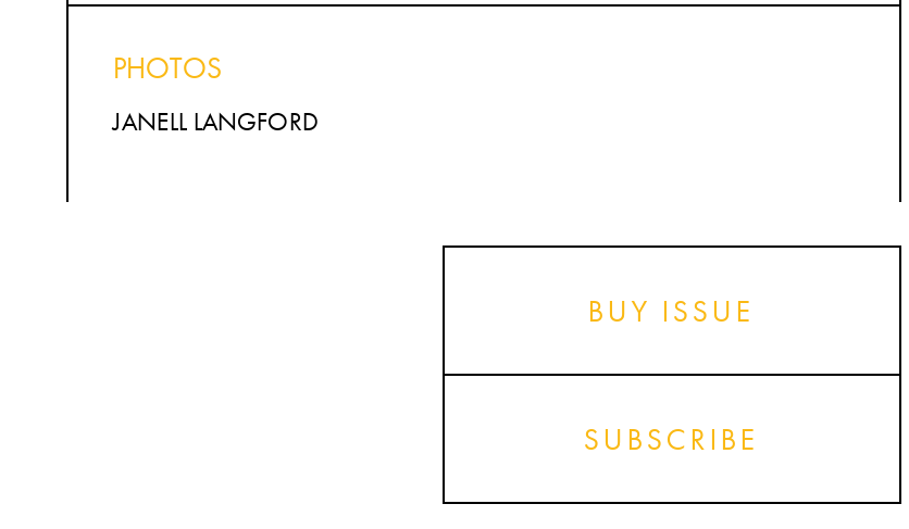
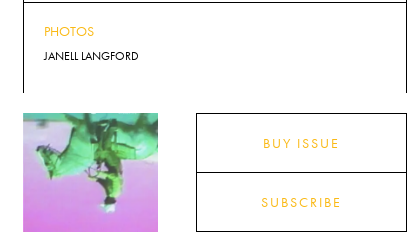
+ [image]
